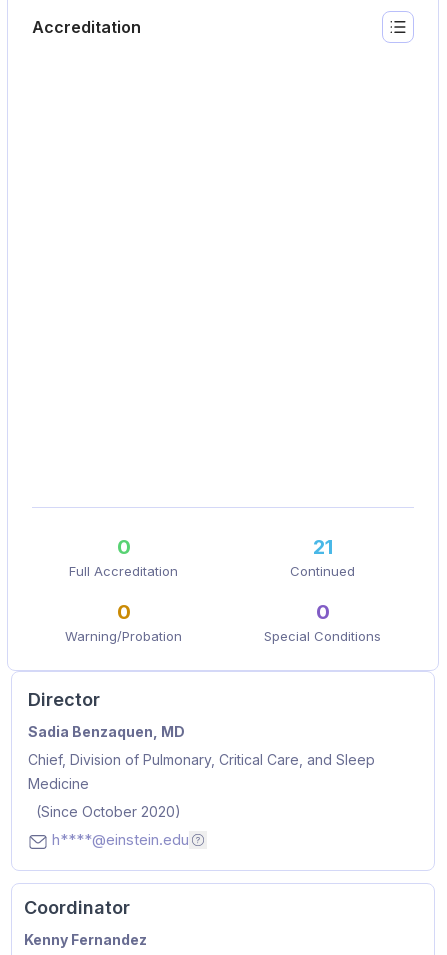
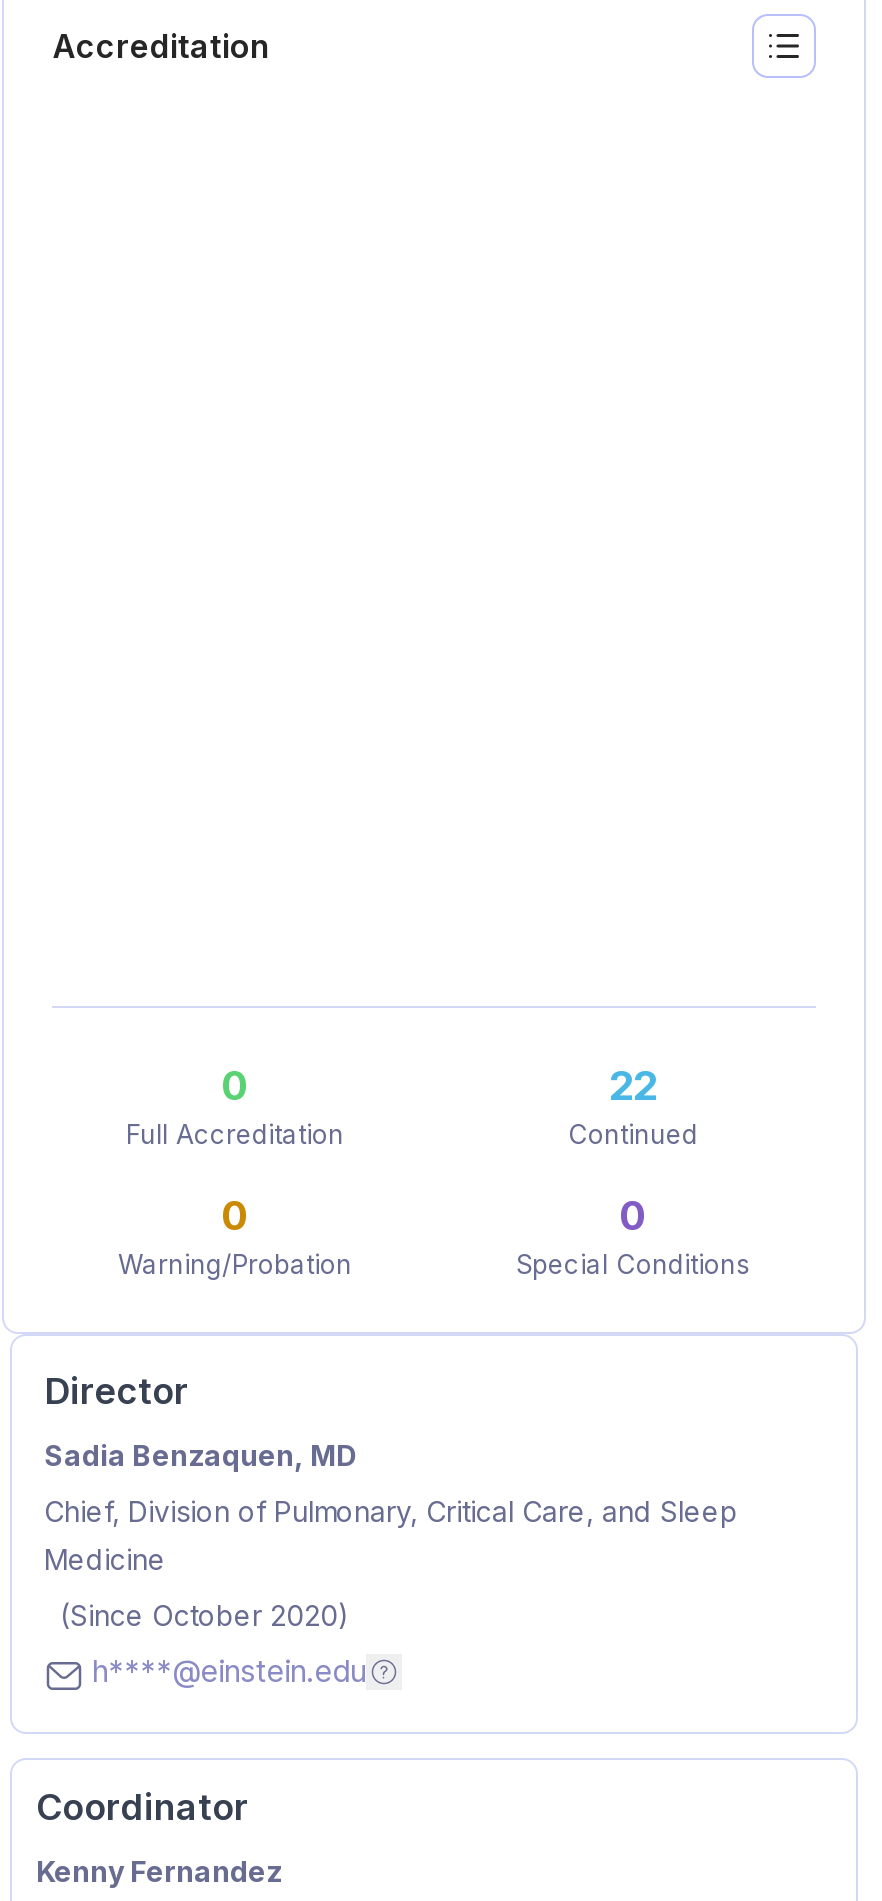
- 21
+ 22
